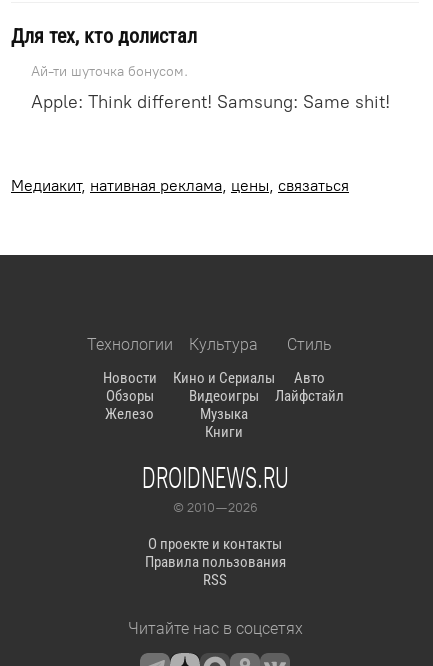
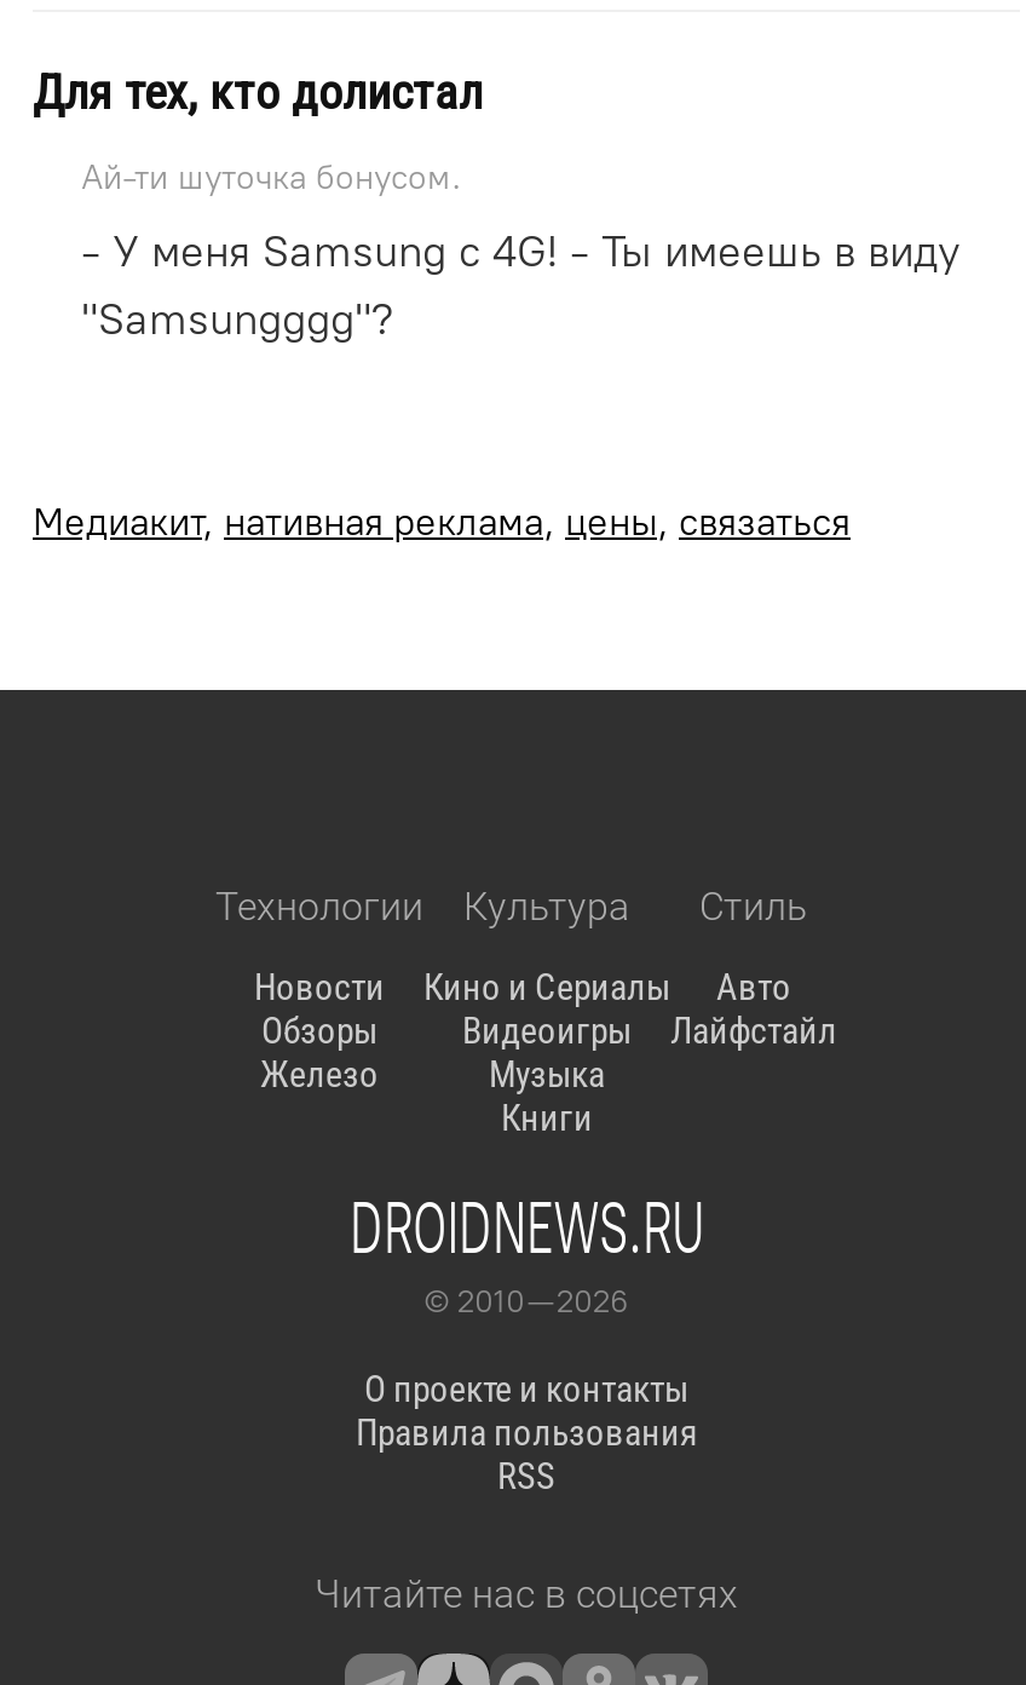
- Apple: Think different! Samsung: Same shit!
+ - У меня Samsung с 4G! - Ты имеешь в виду
+ "Samsungggg"?
